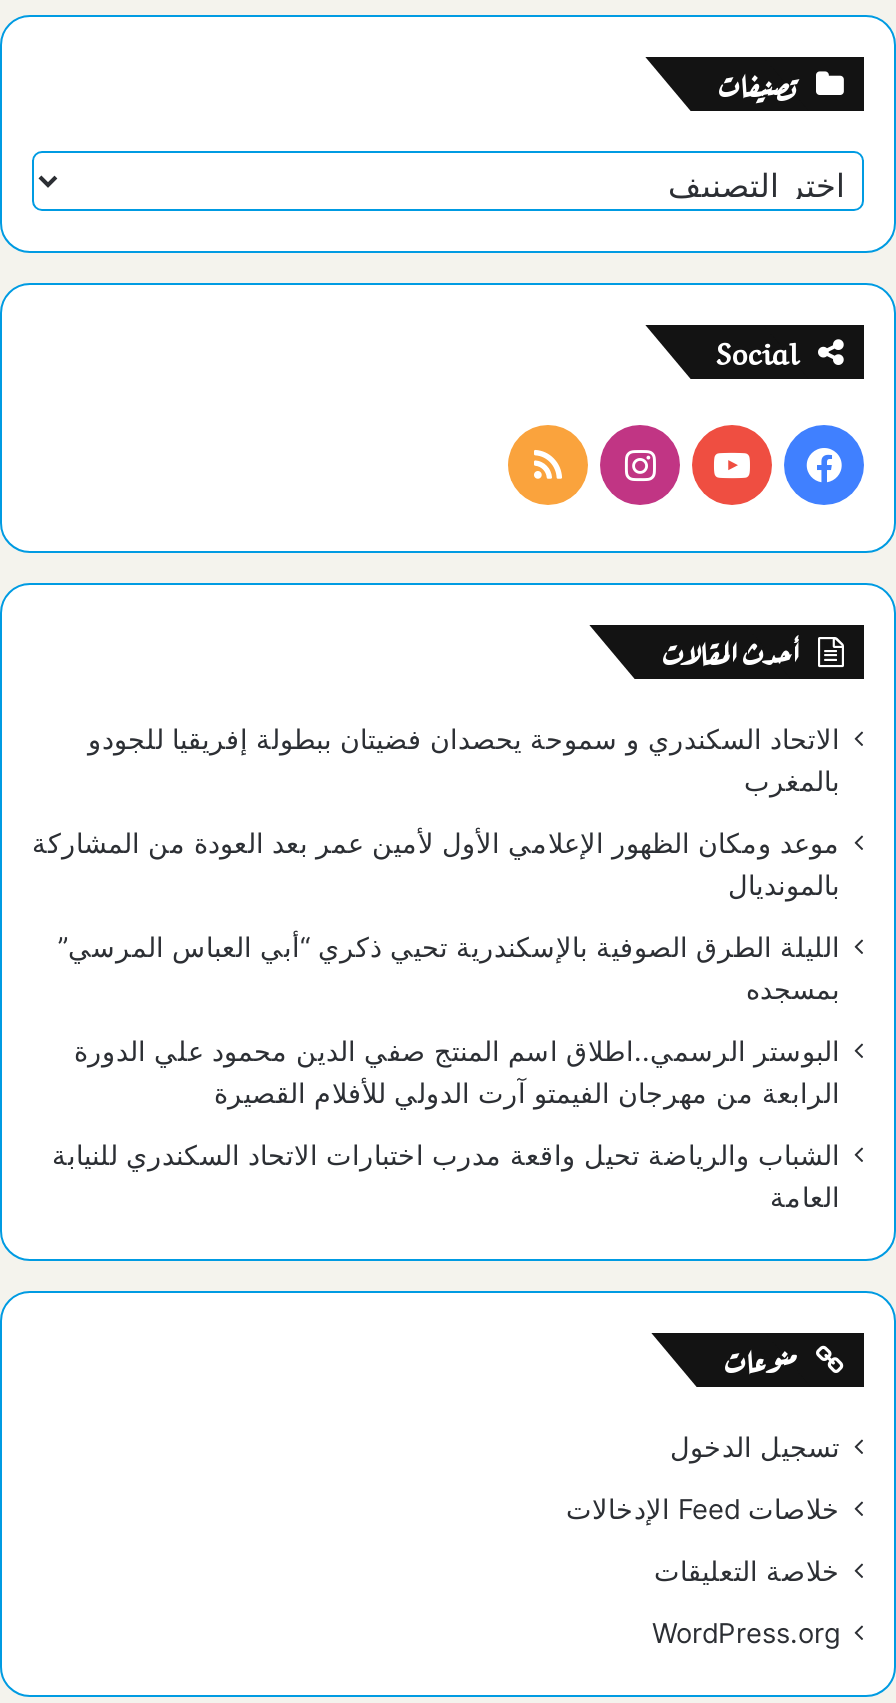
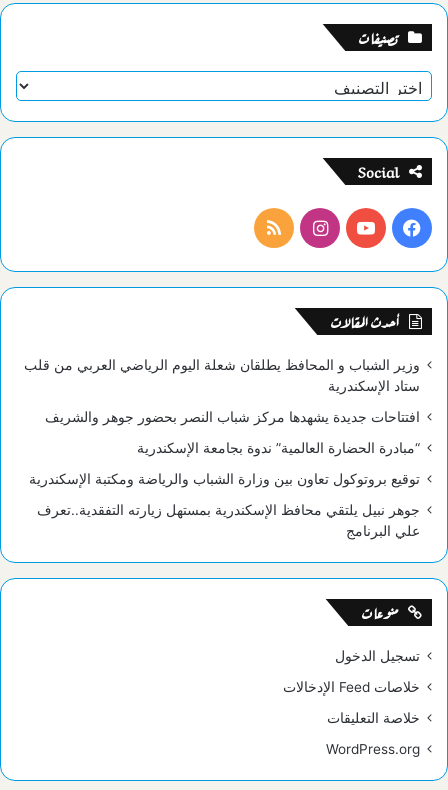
- الاتحاد السكندري و سموحة يحصدان فضيتان ببطولة إفريقيا للجودو
- بالمغرب
+ وزير الشباب و المحافظ يطلقان شعلة اليوم الرياضي العربي من قلب
+ ستاد الإسكندرية

- موعد ومكان الظهور الإعلامي الأول لأمين عمر بعد العودة من المشاركة
- بالمونديال
+ افتتاحات جديدة يشهدها مركز شباب النصر بحضور جوهر والشريف

- الليلة الطرق الصوفية بالإسكندرية تحيي ذكري “أبي العباس المرسي”
- بمسجده
+ “مبادرة الحضارة العالمية” ندوة بجامعة الإسكندرية

- البوستر الرسمي..اطلاق اسم المنتج صفي الدين محمود علي الدورة
- الرابعة من مهرجان الفيمتو آرت الدولي للأفلام القصيرة
+ توقيع بروتوكول تعاون بين وزارة الشباب والرياضة ومكتبة الإسكندرية

- الشباب والرياضة تحيل واقعة مدرب اختبارات الاتحاد السكندري للنيابة
- العامة
+ جوهر نبيل يلتقي محافظ الإسكندرية بمستهل زيارته التفقدية..تعرف
+ علي البرنامج
